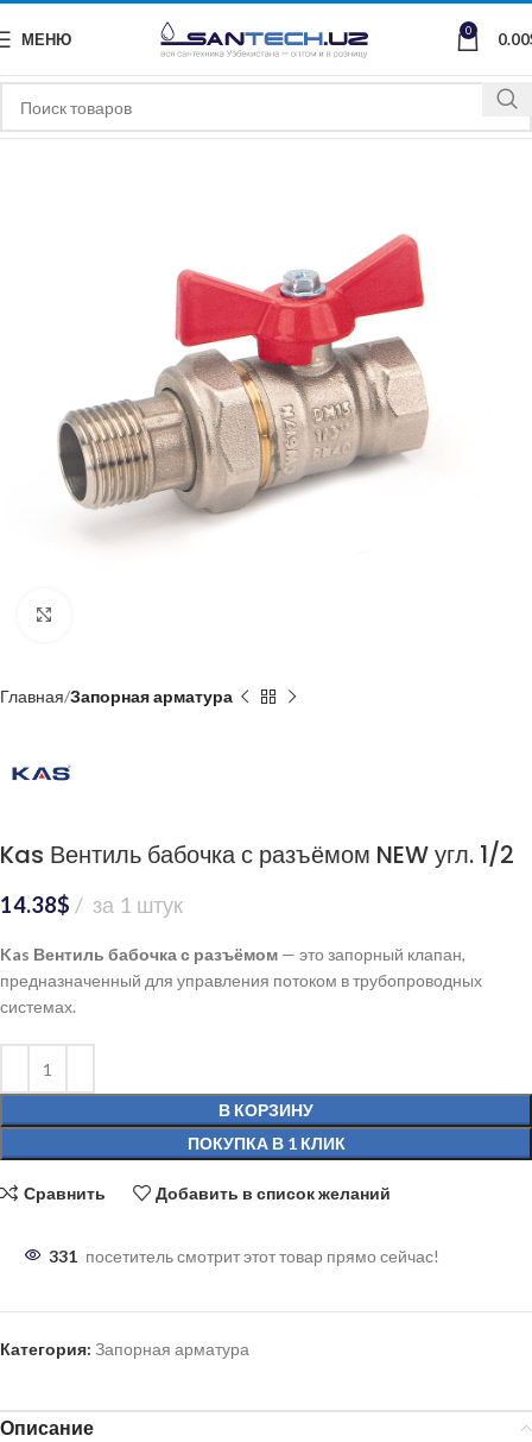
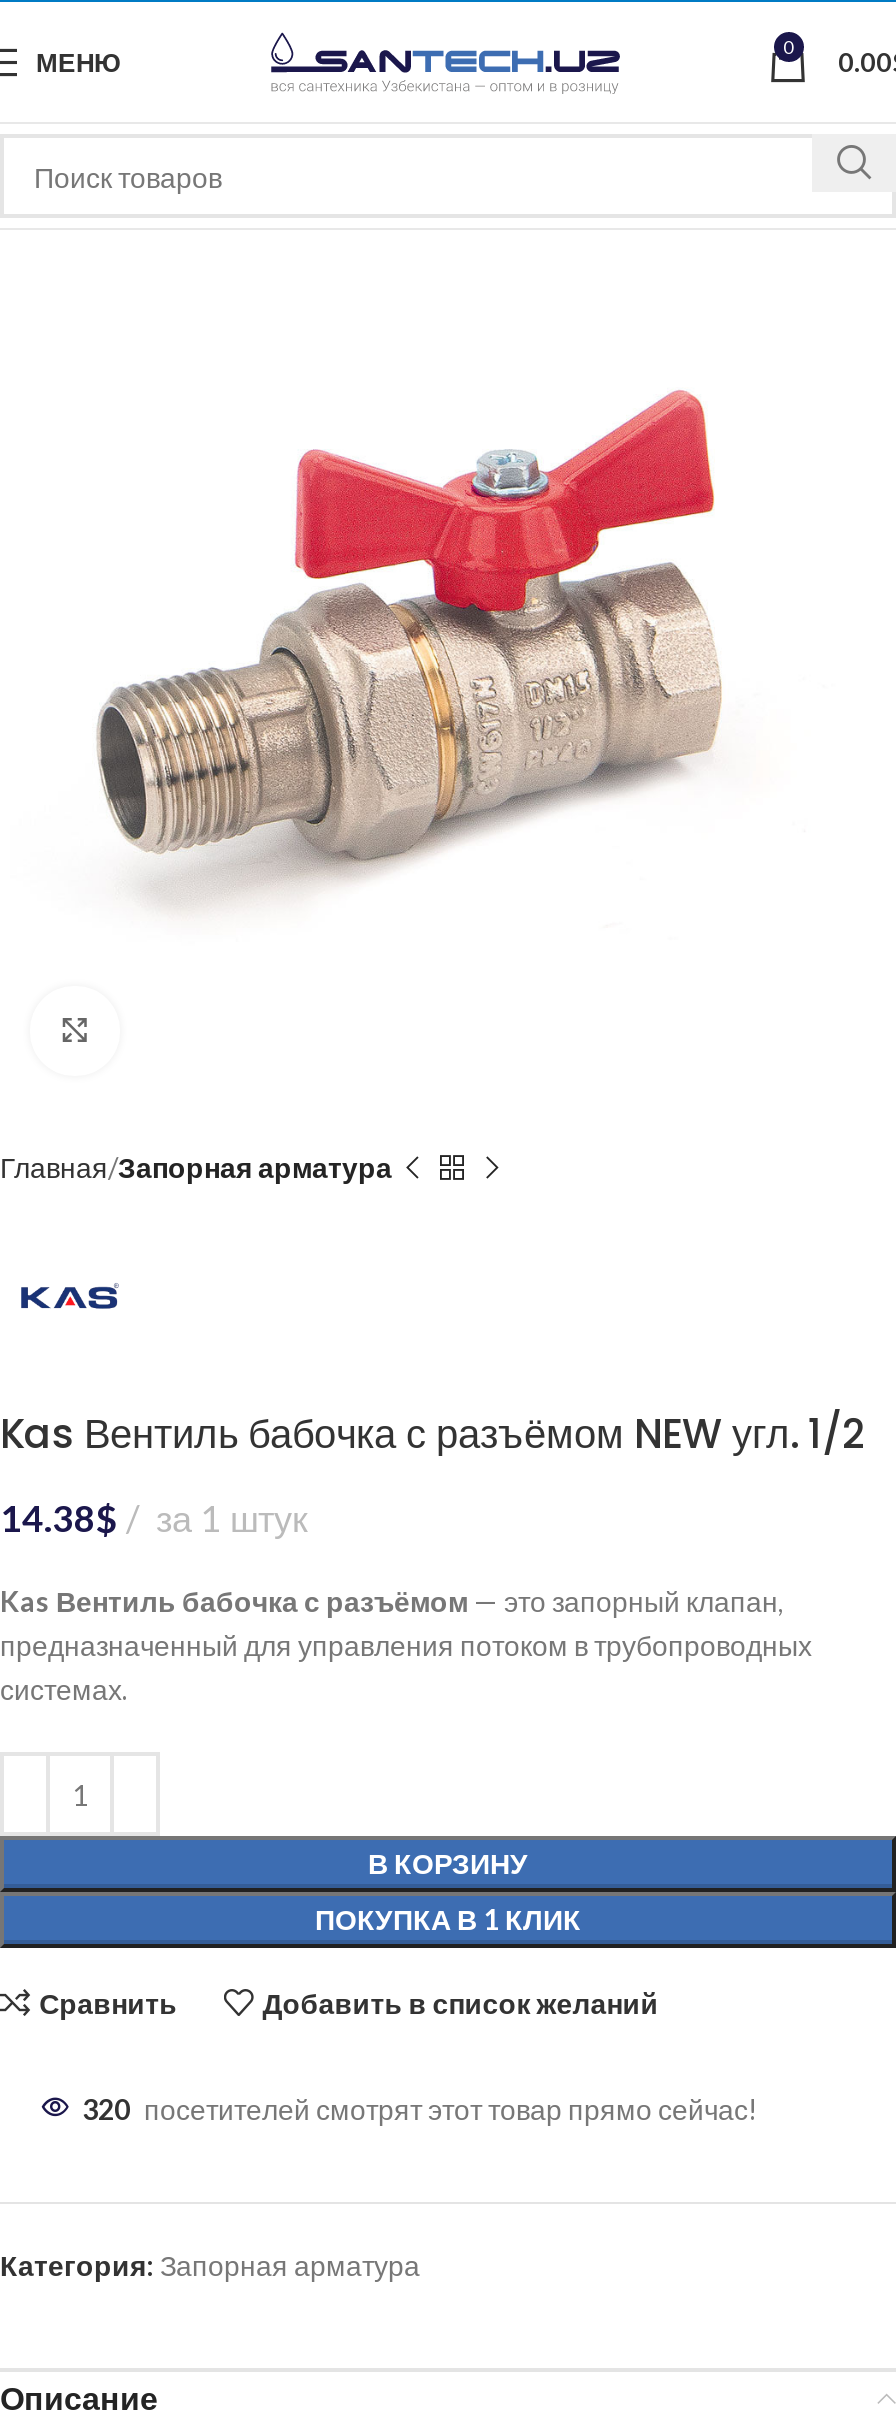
- 331 посетитель смотрит этот товар прямо сейчас!
+ 320 посетителей смотрят этот товар прямо сейчас!
